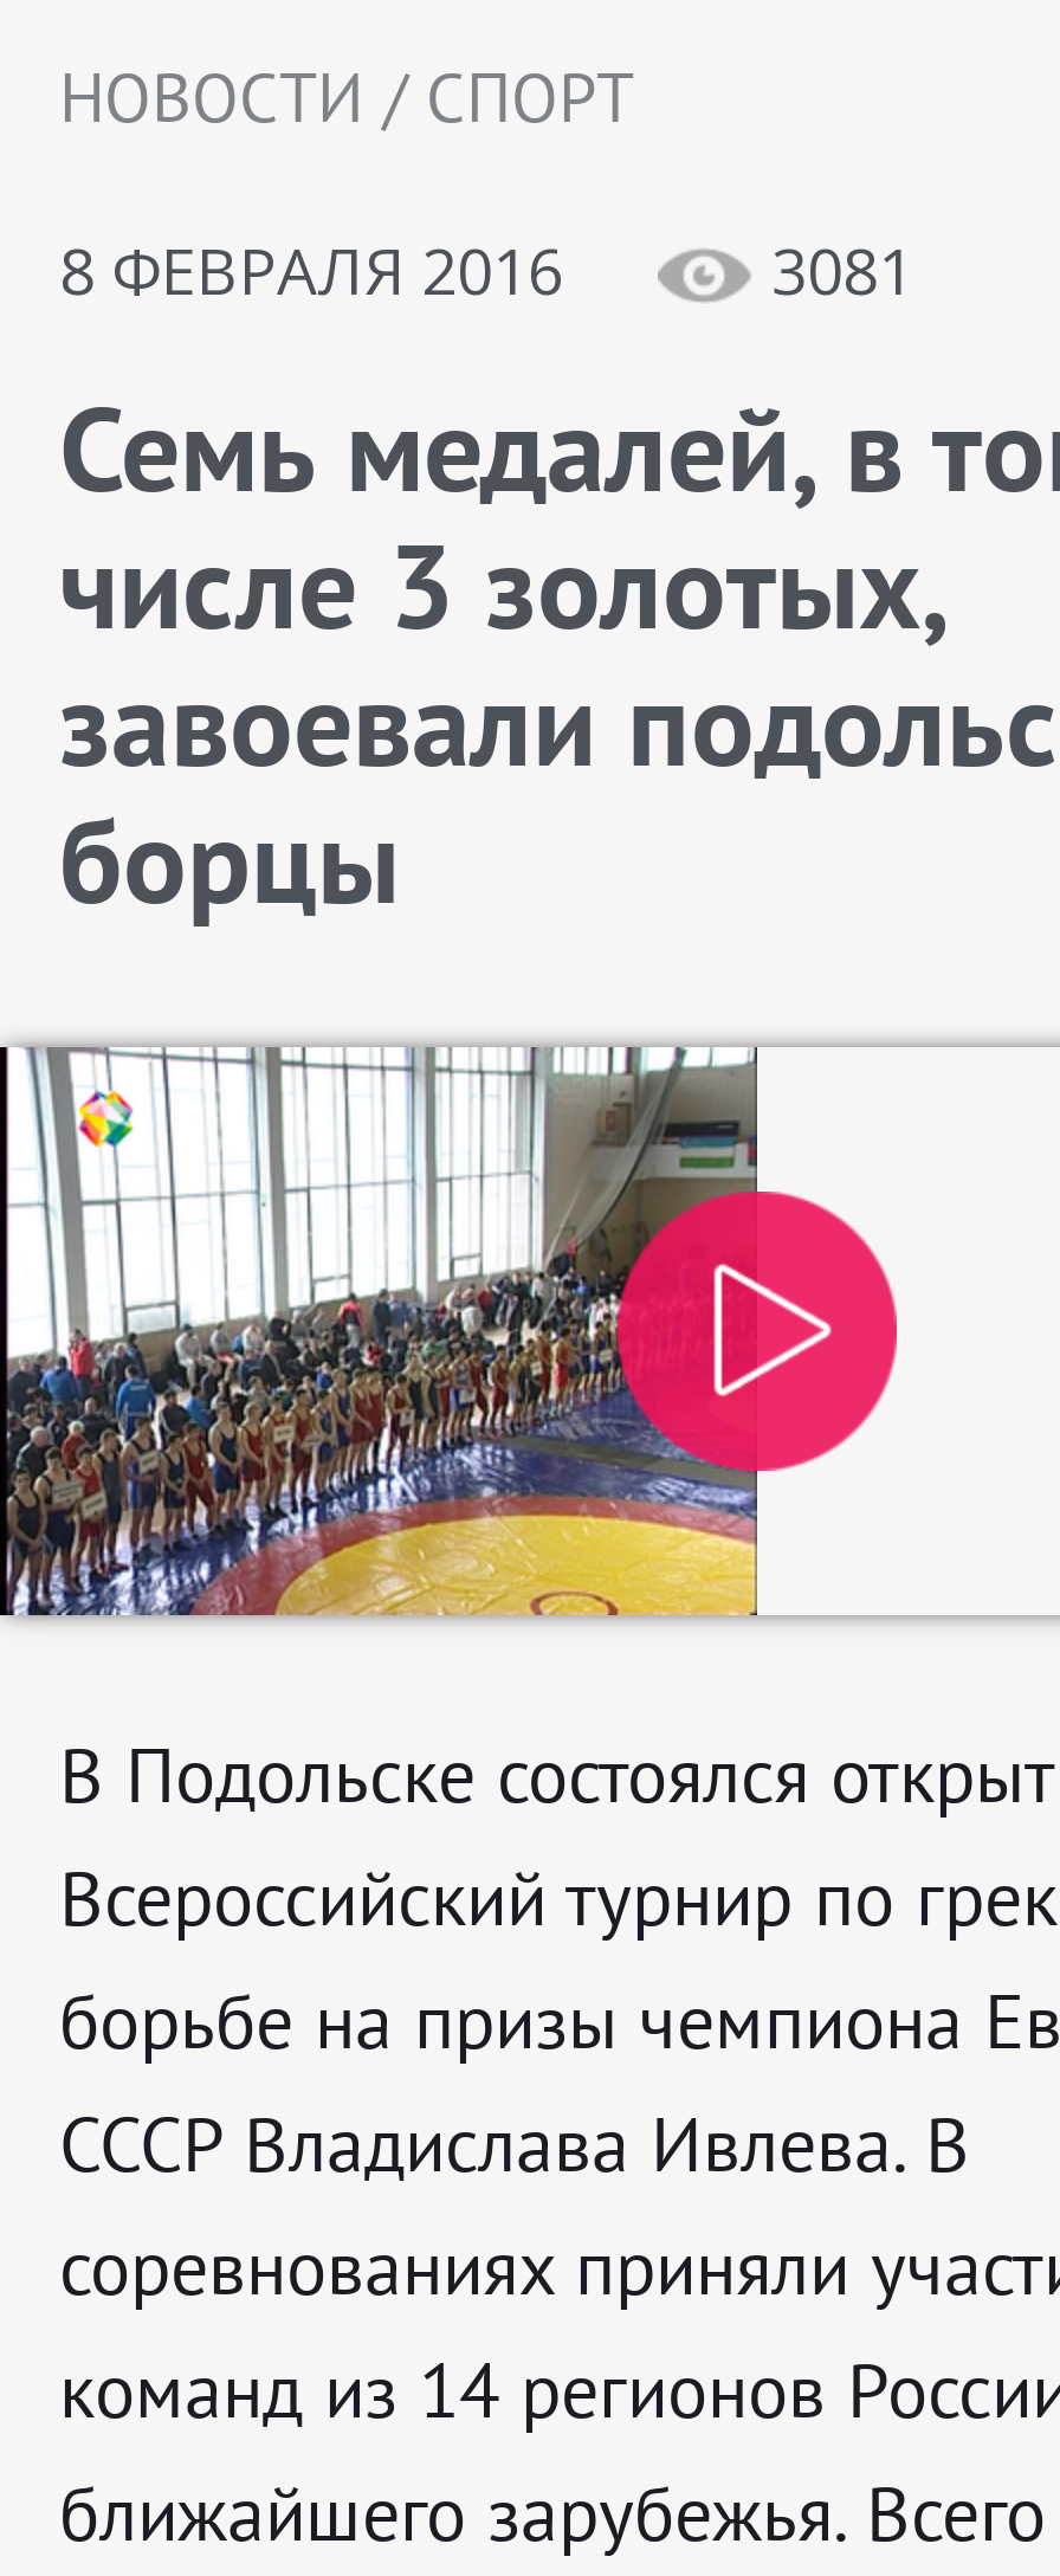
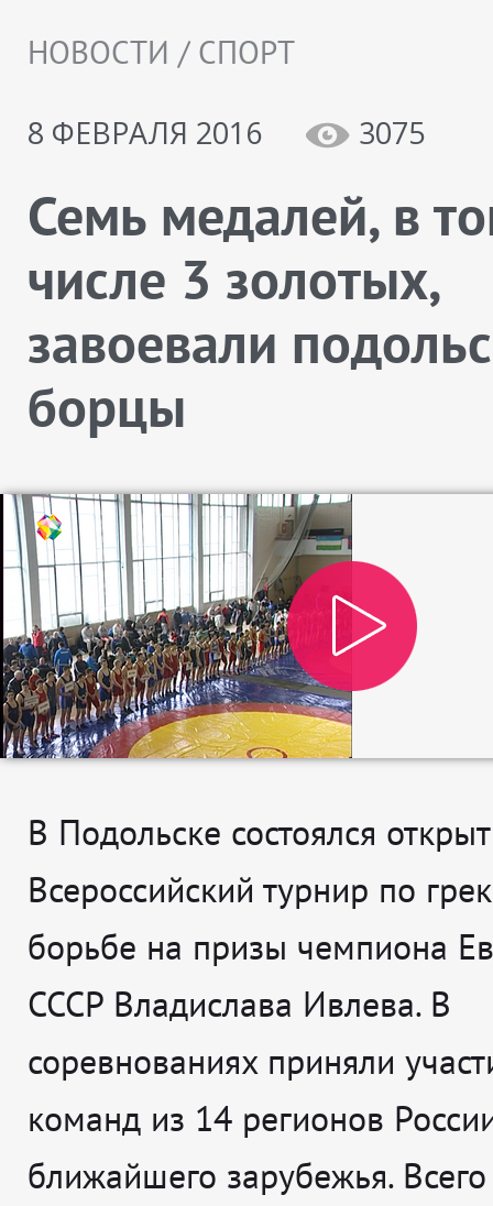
- 8 ФЕВРАЛЯ 2016 3081
+ 8 ФЕВРАЛЯ 2016 3075
